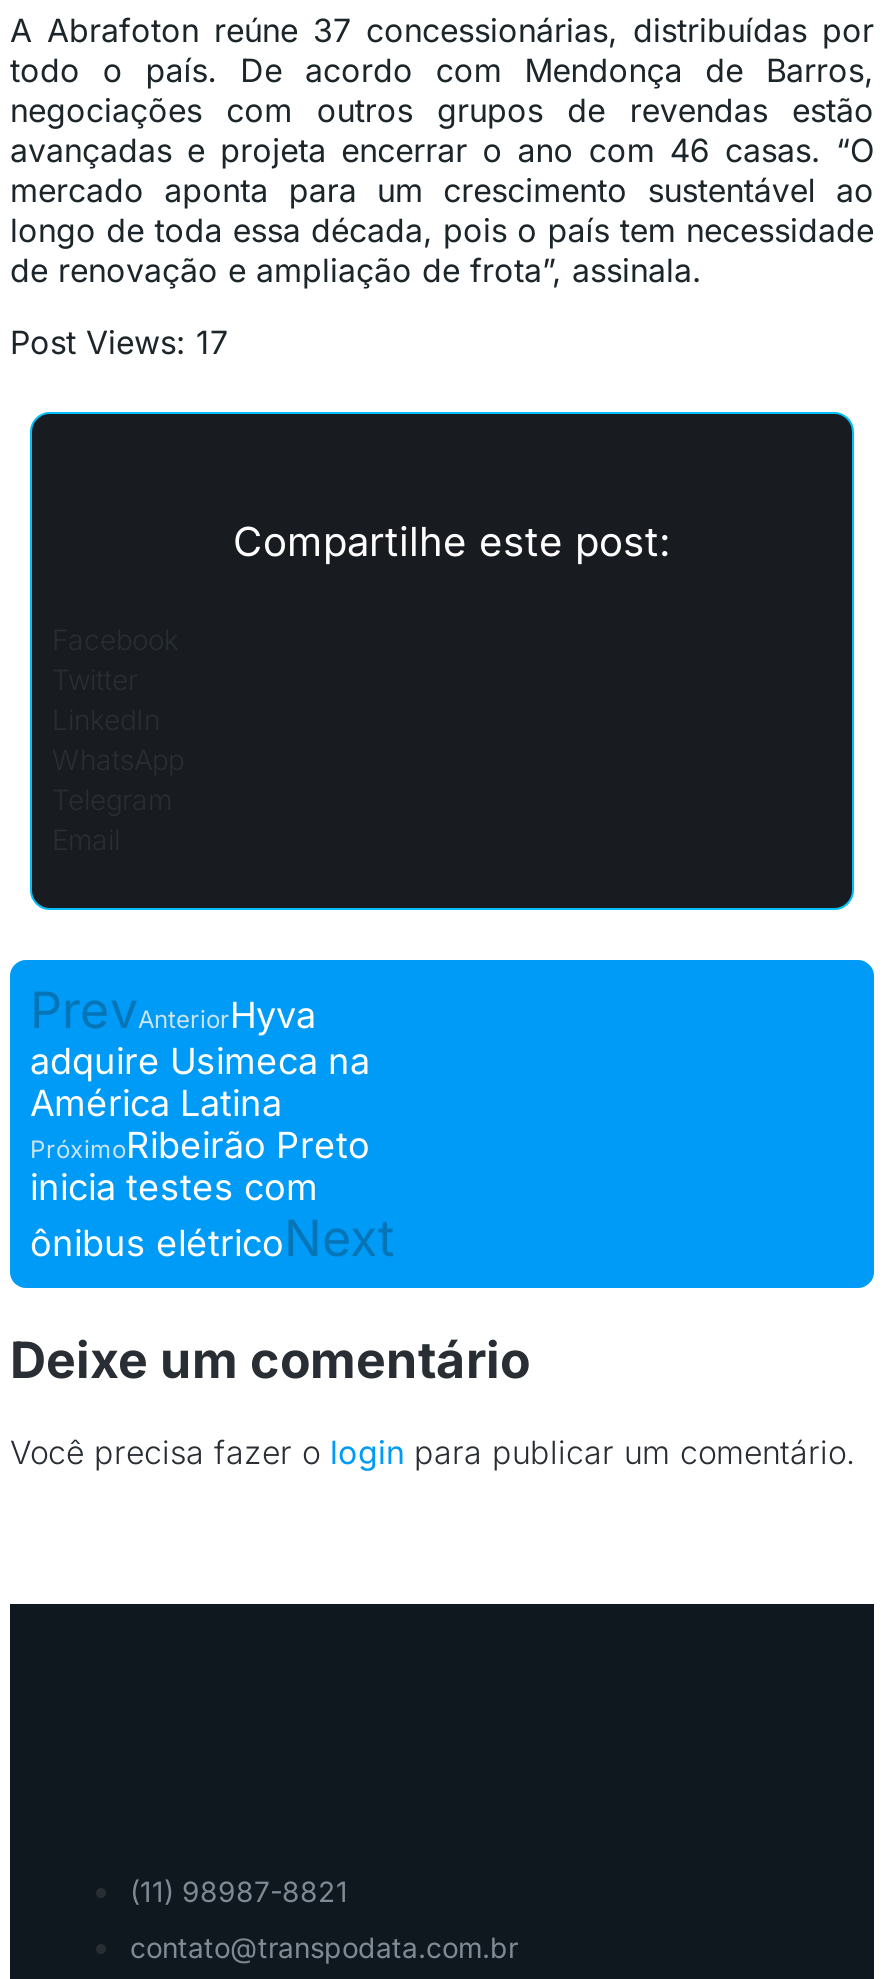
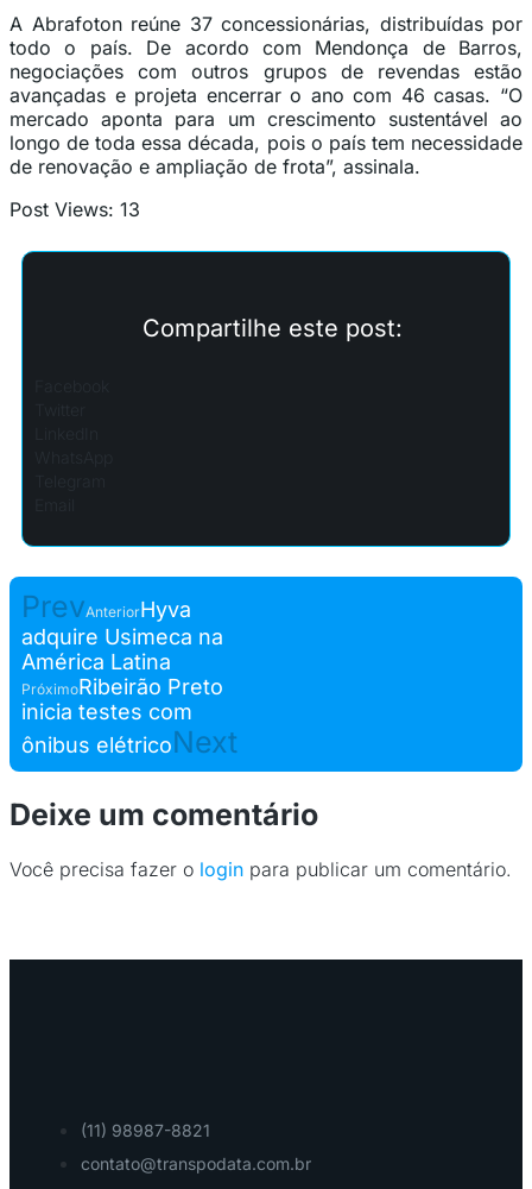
- Post Views: 17
+ Post Views: 13
